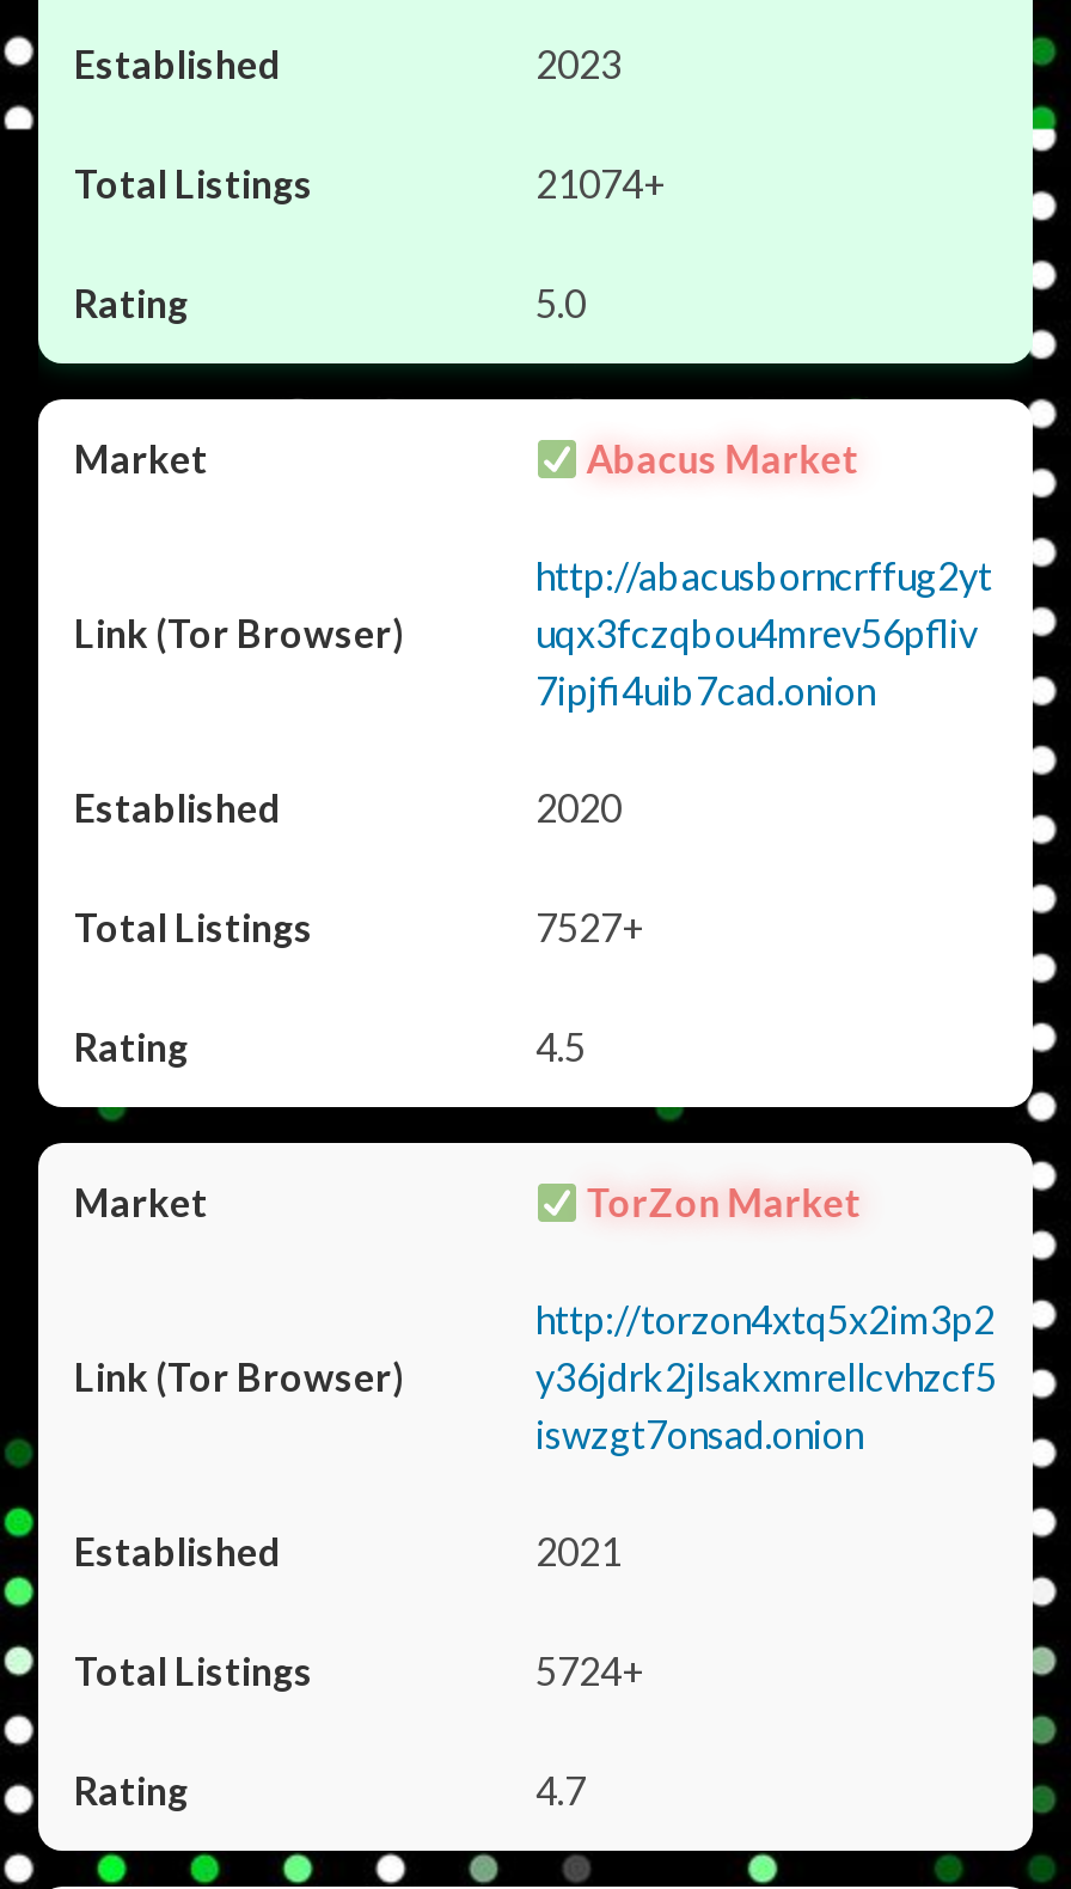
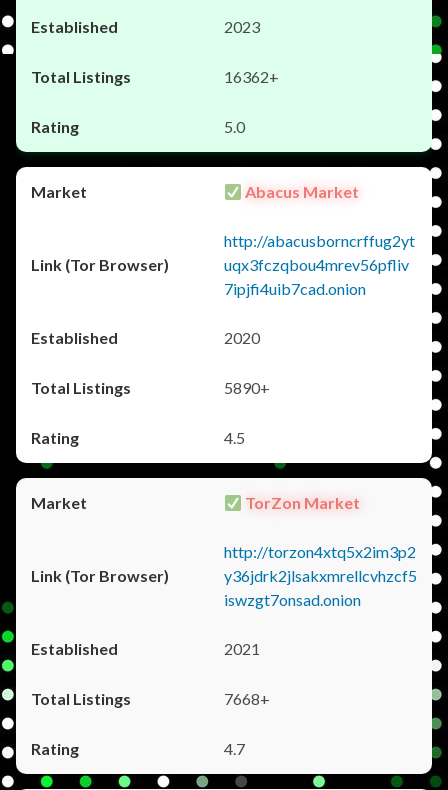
- 21074+
+ 16362+

- 7527+
+ 5890+

- 5724+
+ 7668+
